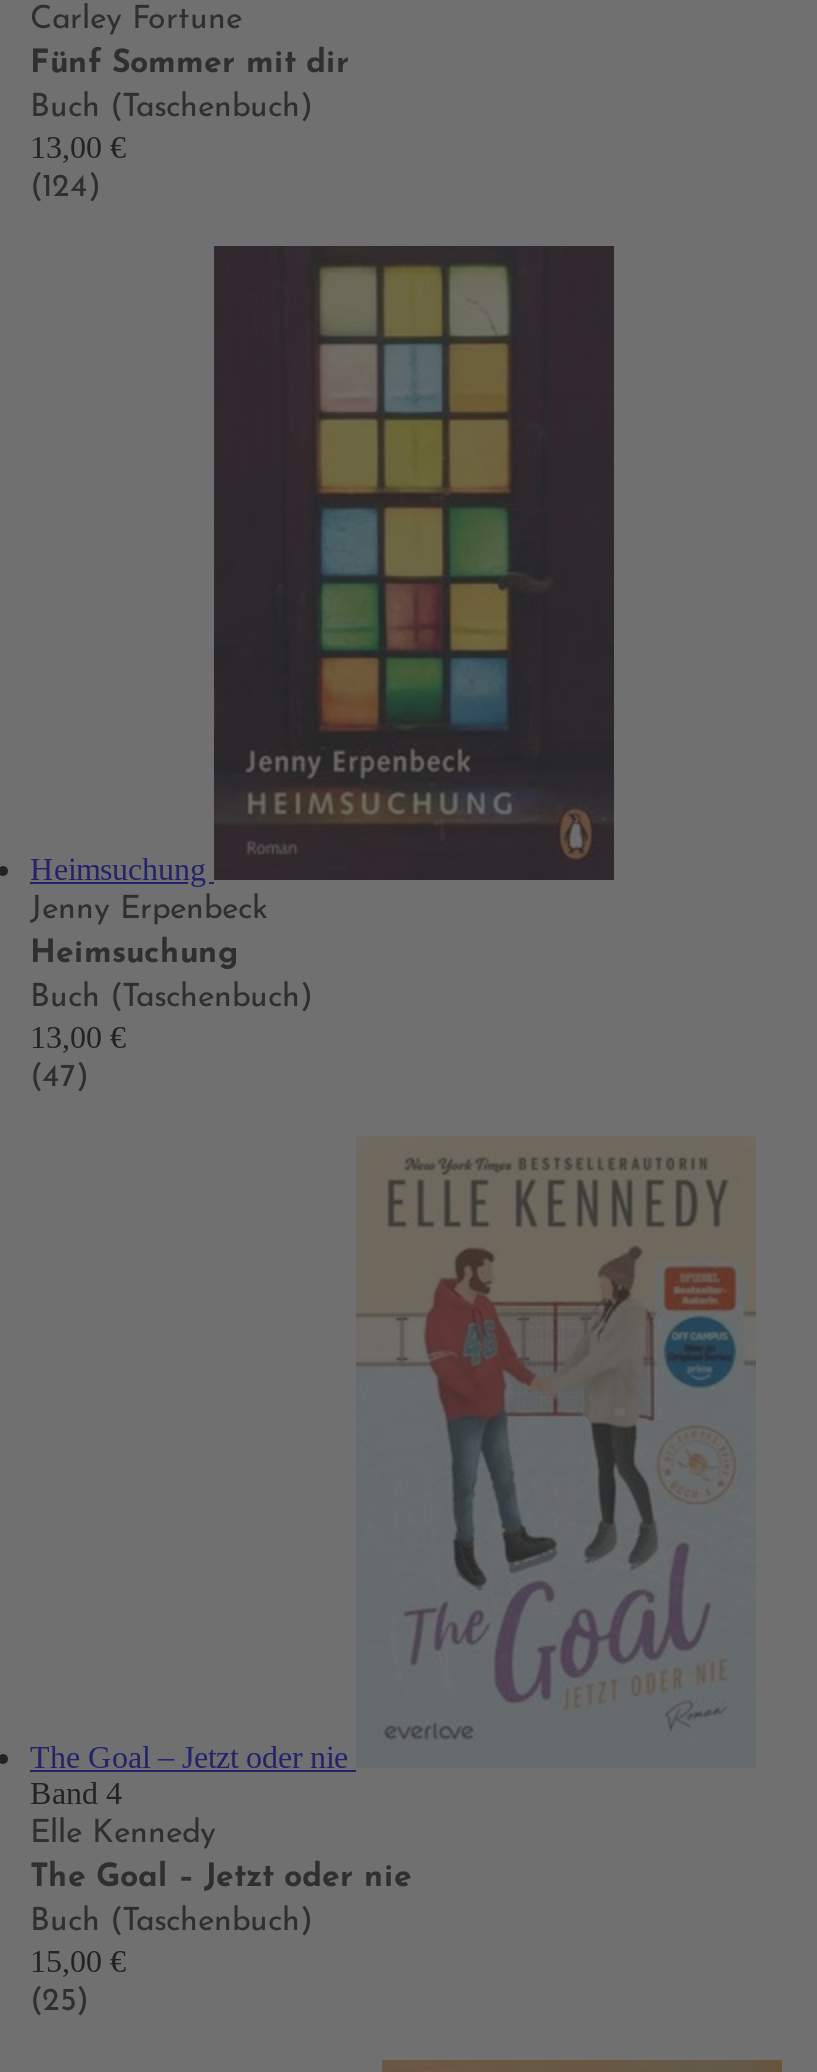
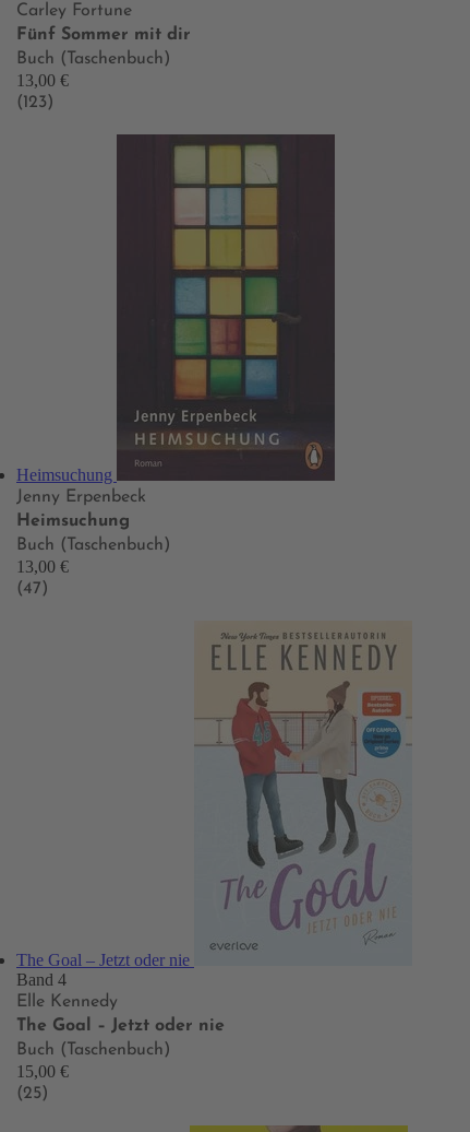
- (124)
+ (123)
